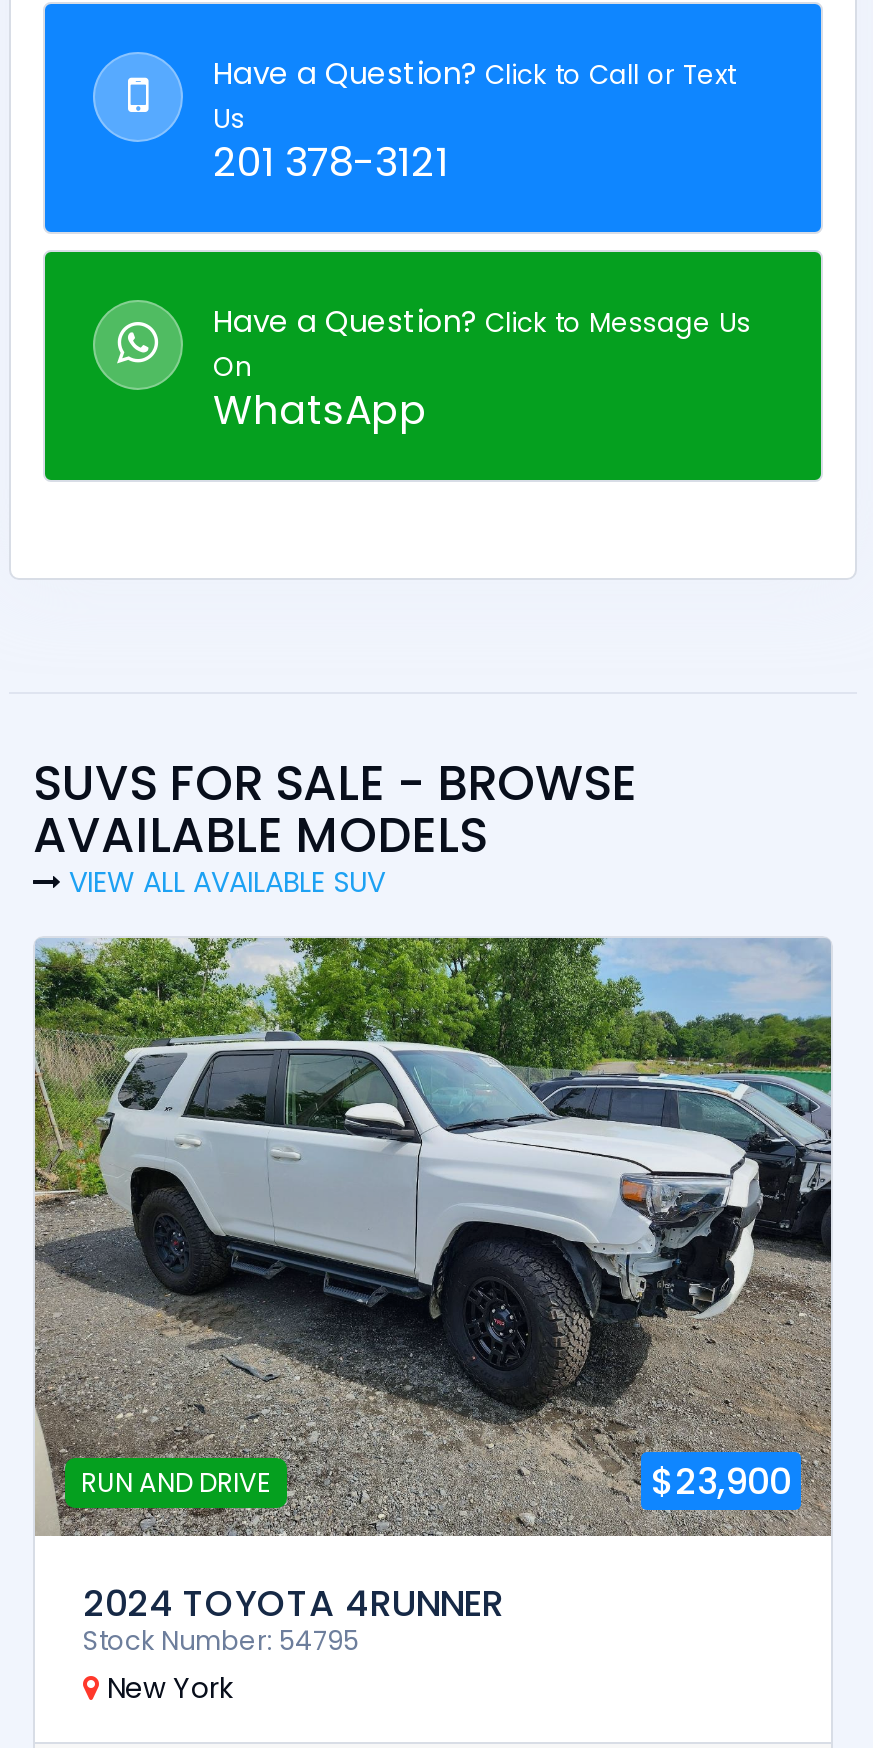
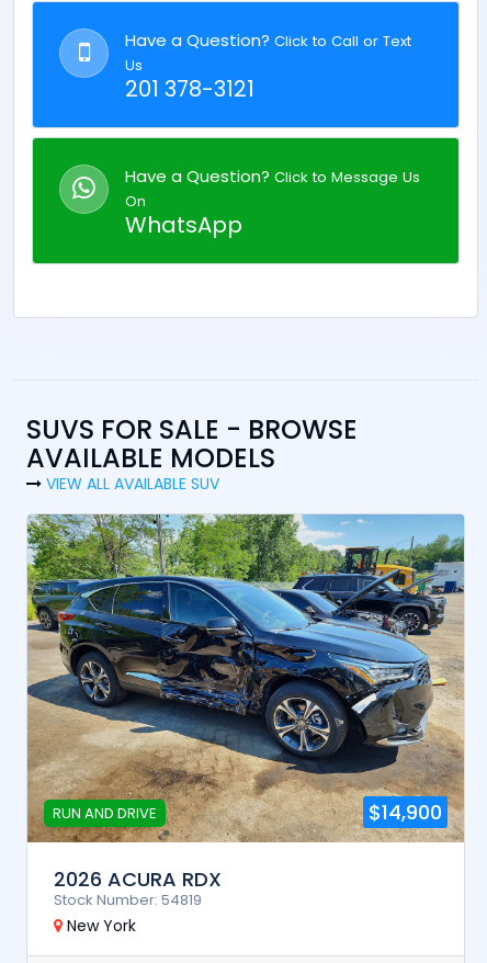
- [image]
- $23,900
+ [image]
+ $14,900

- 2024 TOYOTA 4RUNNER
- Stock Number: 54795
+ 2026 ACURA RDX
+ Stock Number: 54819
